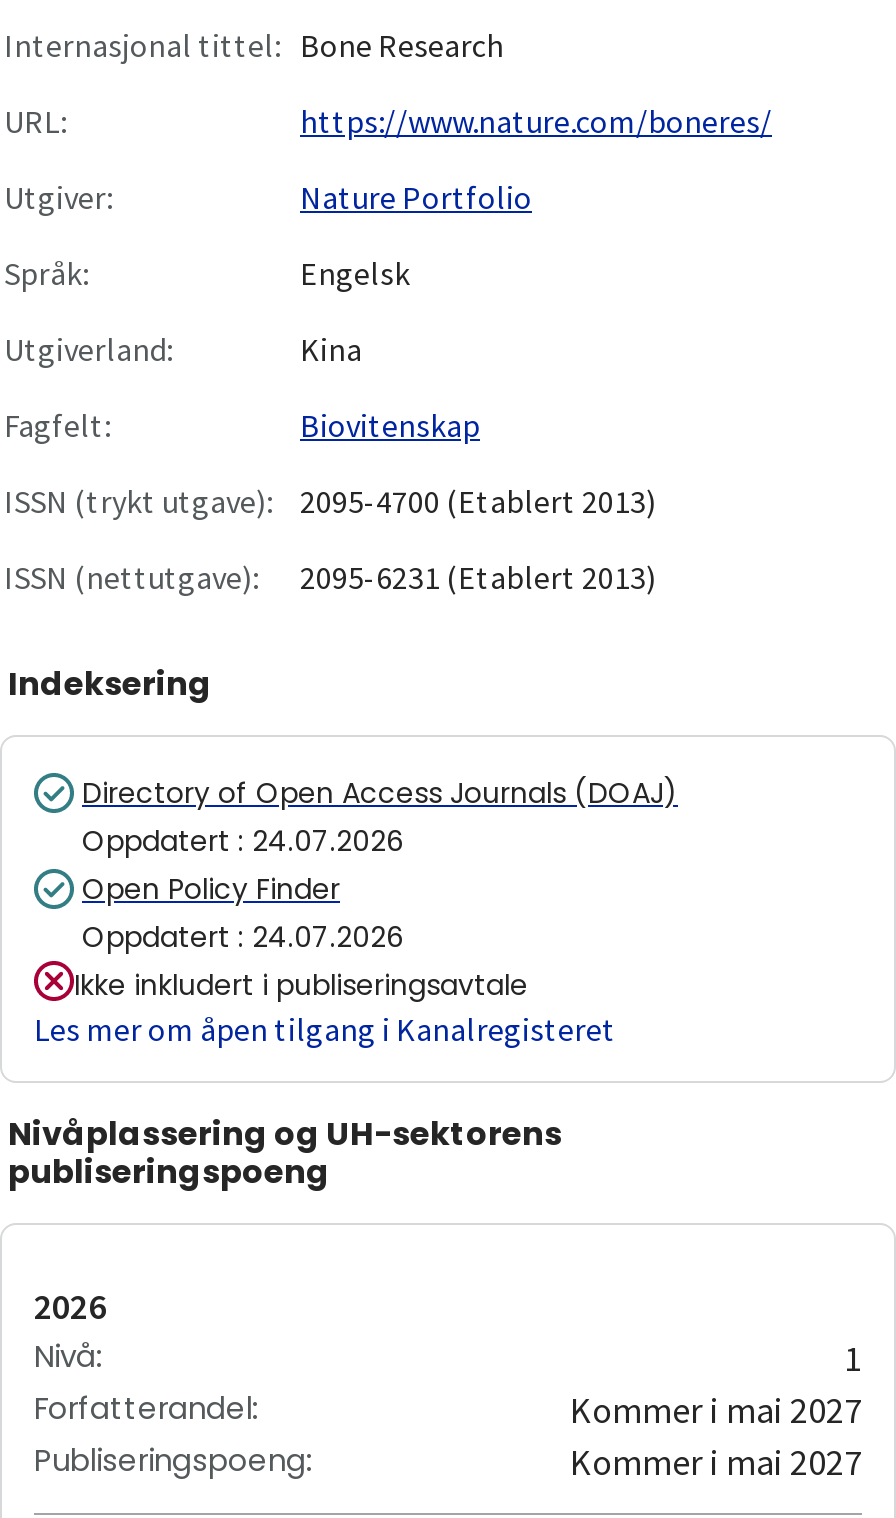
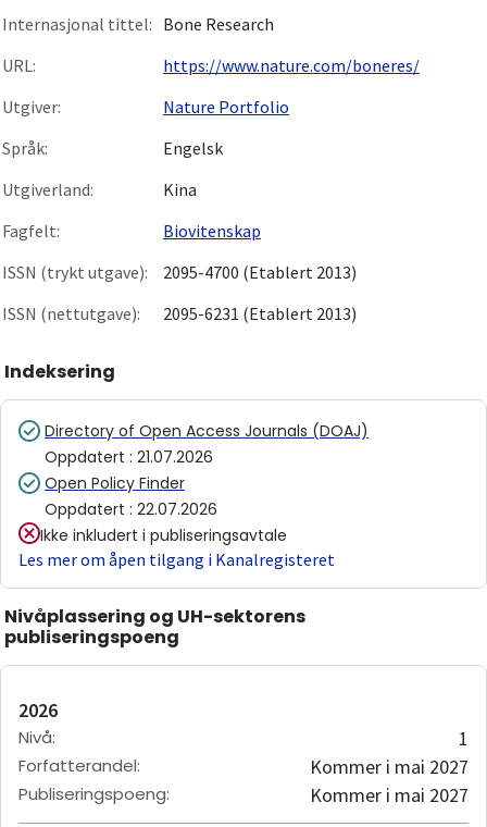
- Oppdatert: 24.07.2026
+ Oppdatert: 21.07.2026

- Oppdatert: 24.07.2026
+ Oppdatert: 22.07.2026
